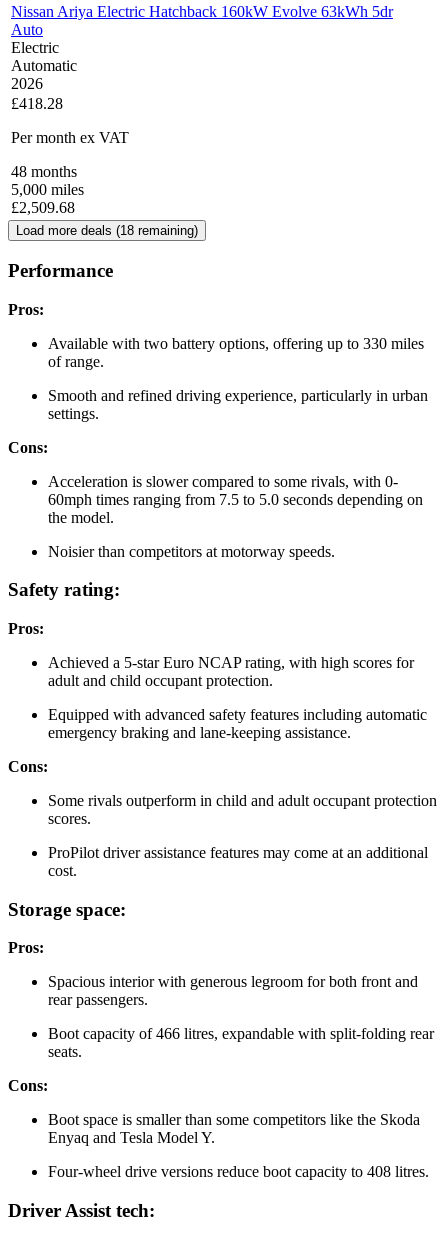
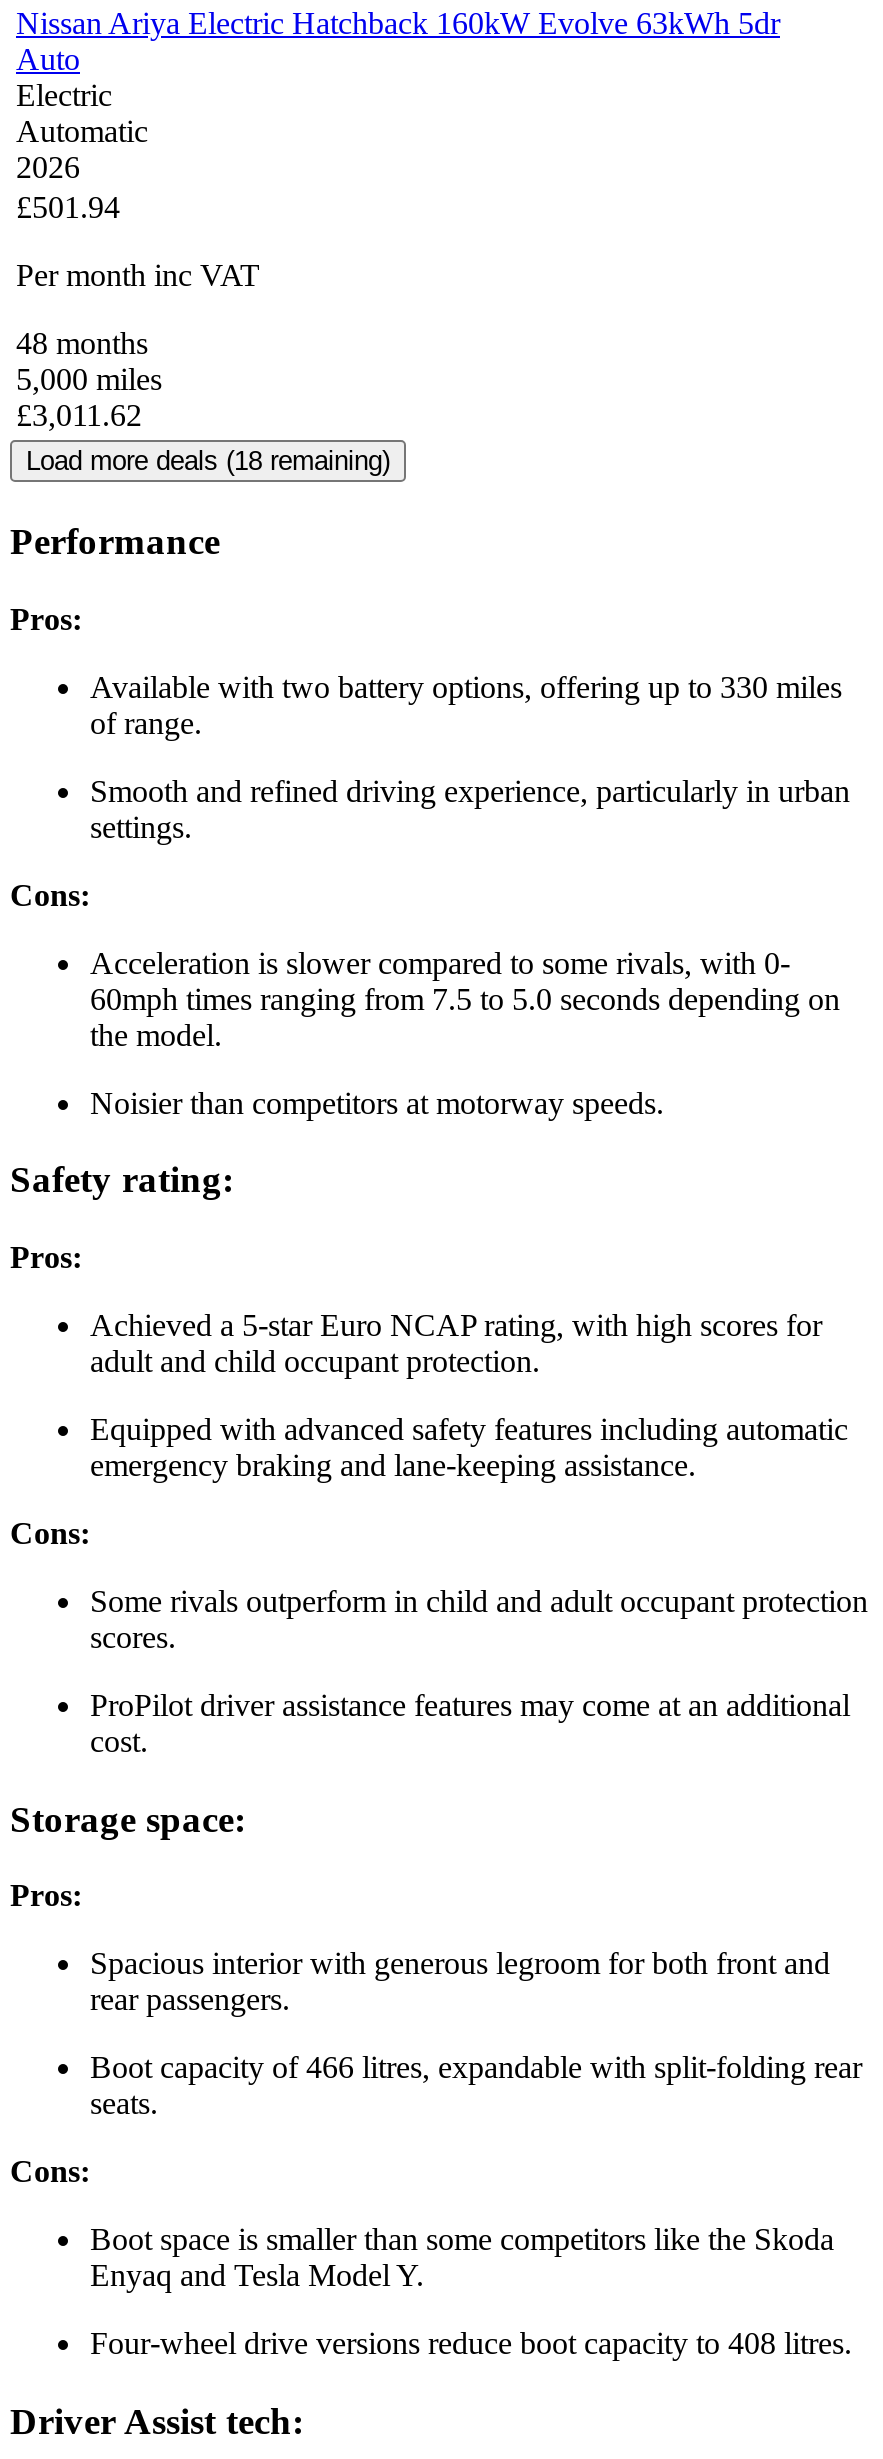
- £418.28
+ £501.94

- Per month ex VAT
+ Per month inc VAT

- £2,509.68
+ £3,011.62
